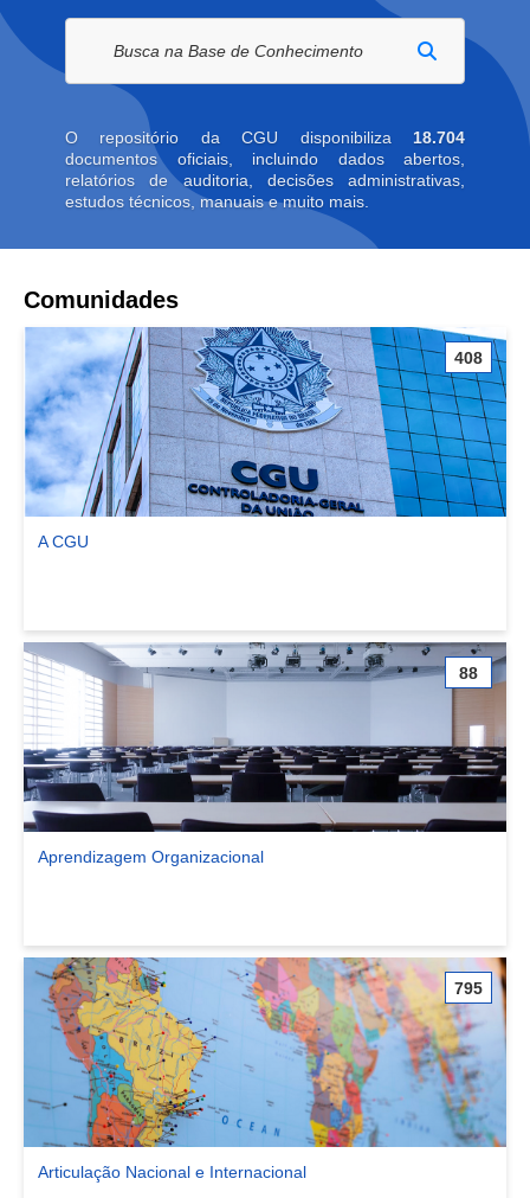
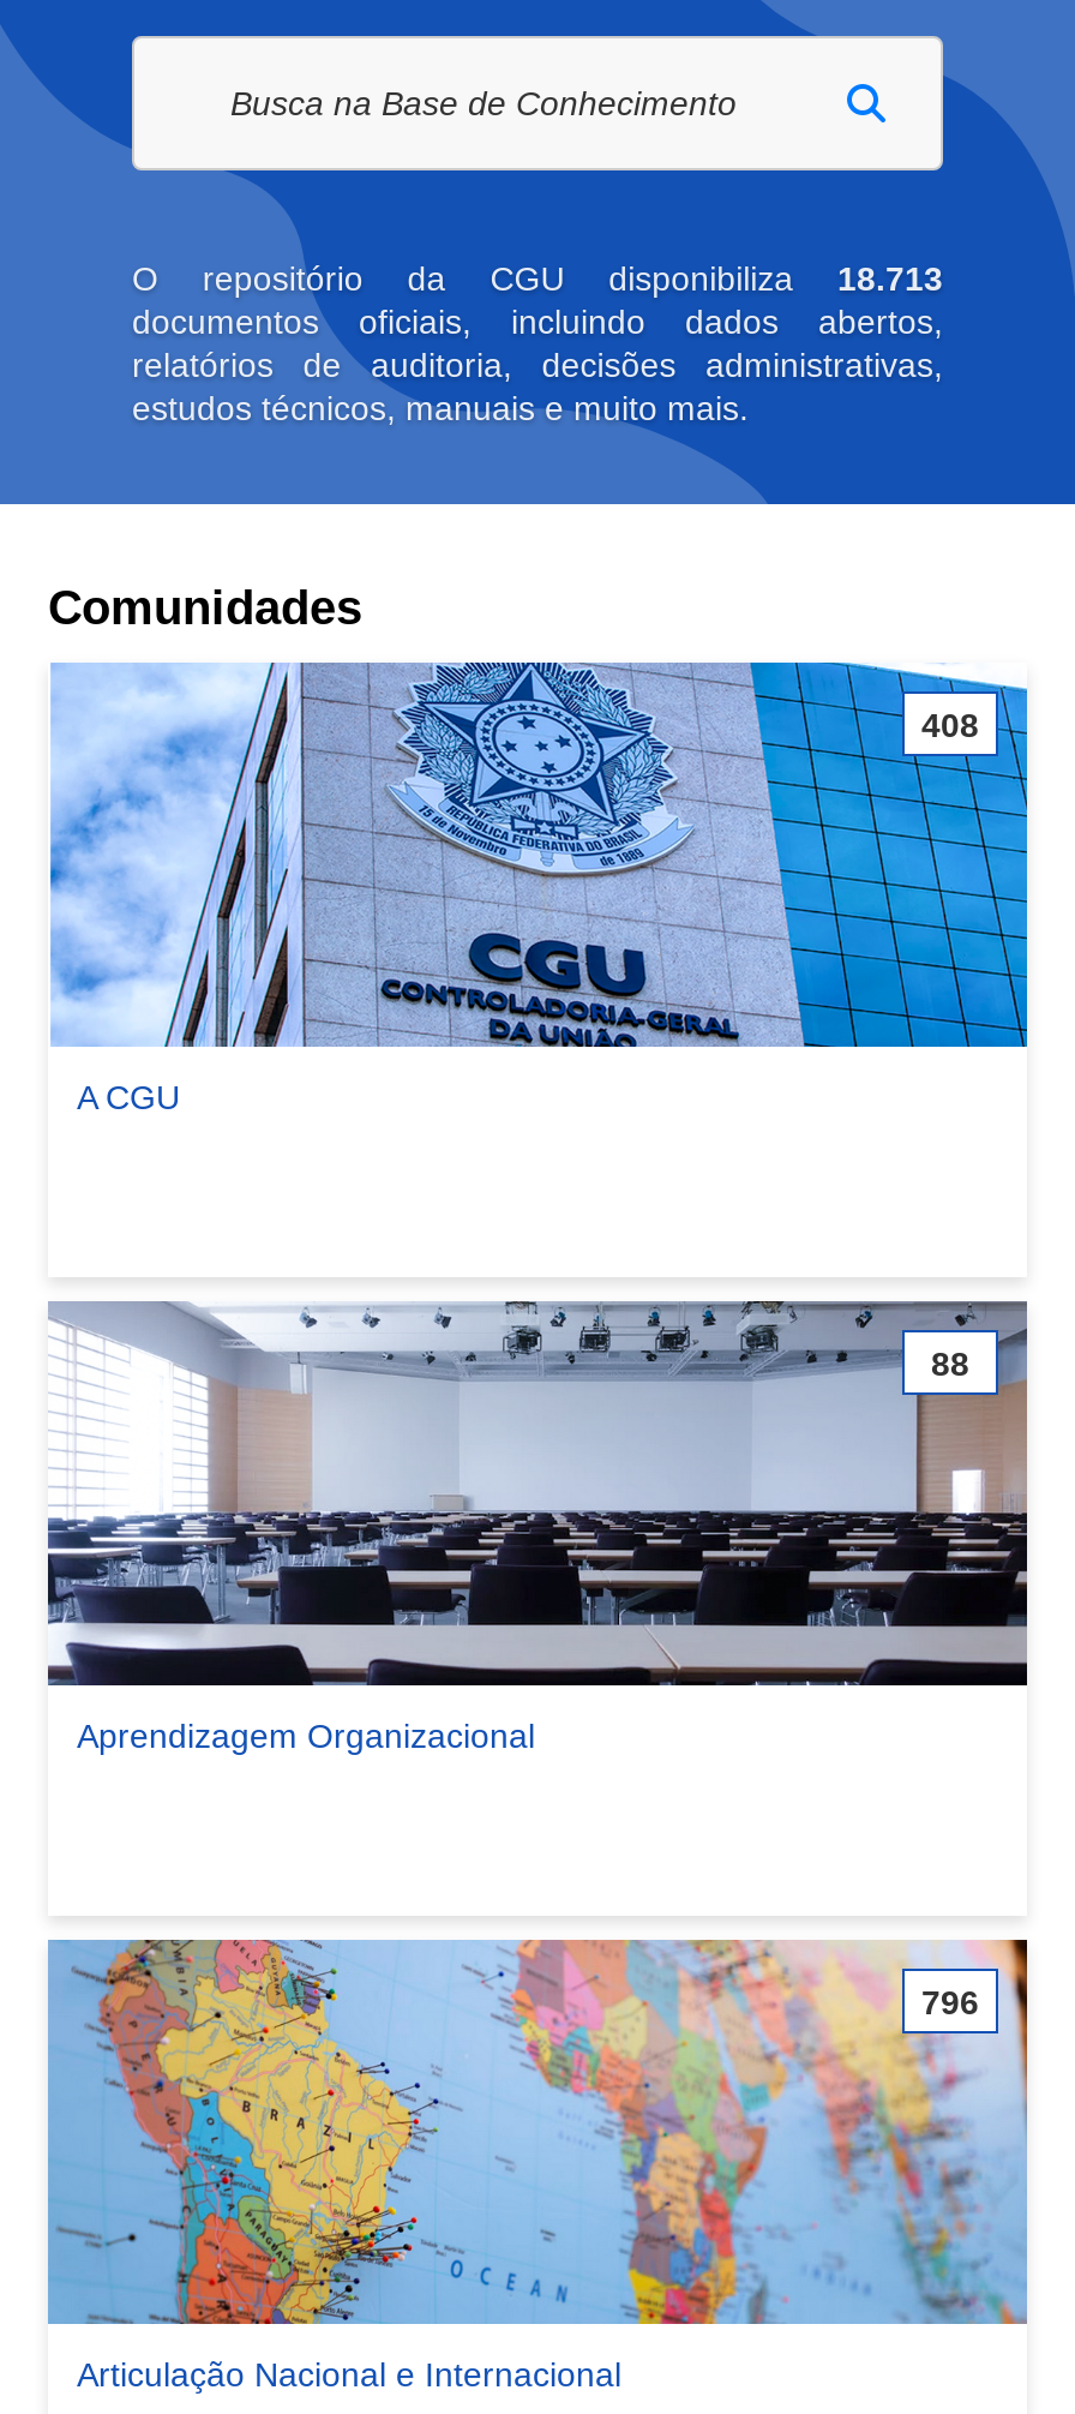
- O repositório da CGU disponibiliza 18.704
+ O repositório da CGU disponibiliza 18.713

- 795
+ 796
